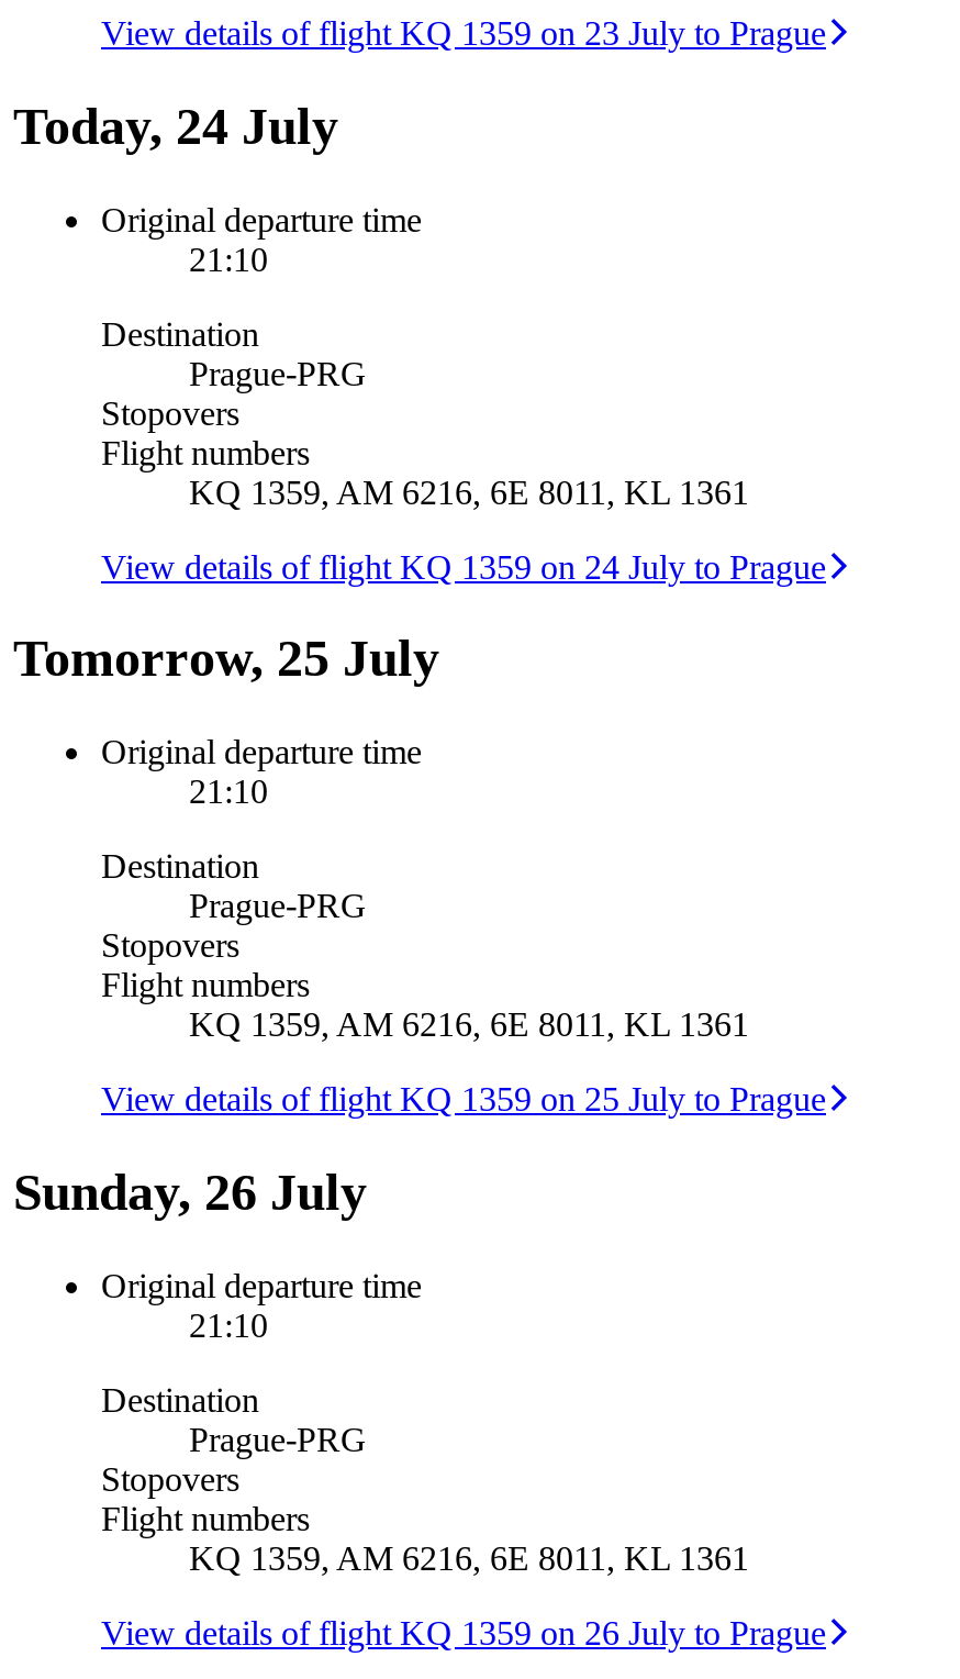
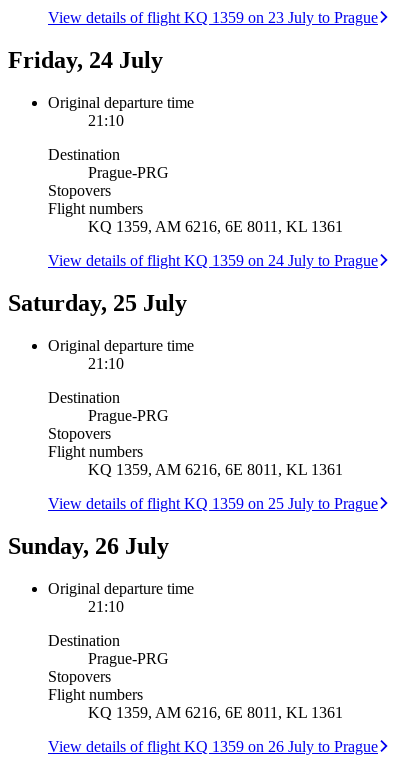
- Today, 24 July
+ Friday, 24 July

- Tomorrow, 25 July
+ Saturday, 25 July
